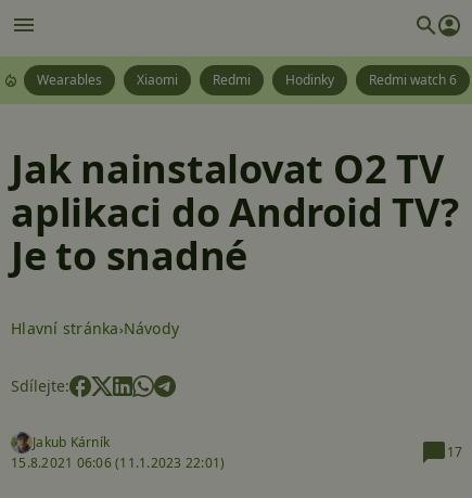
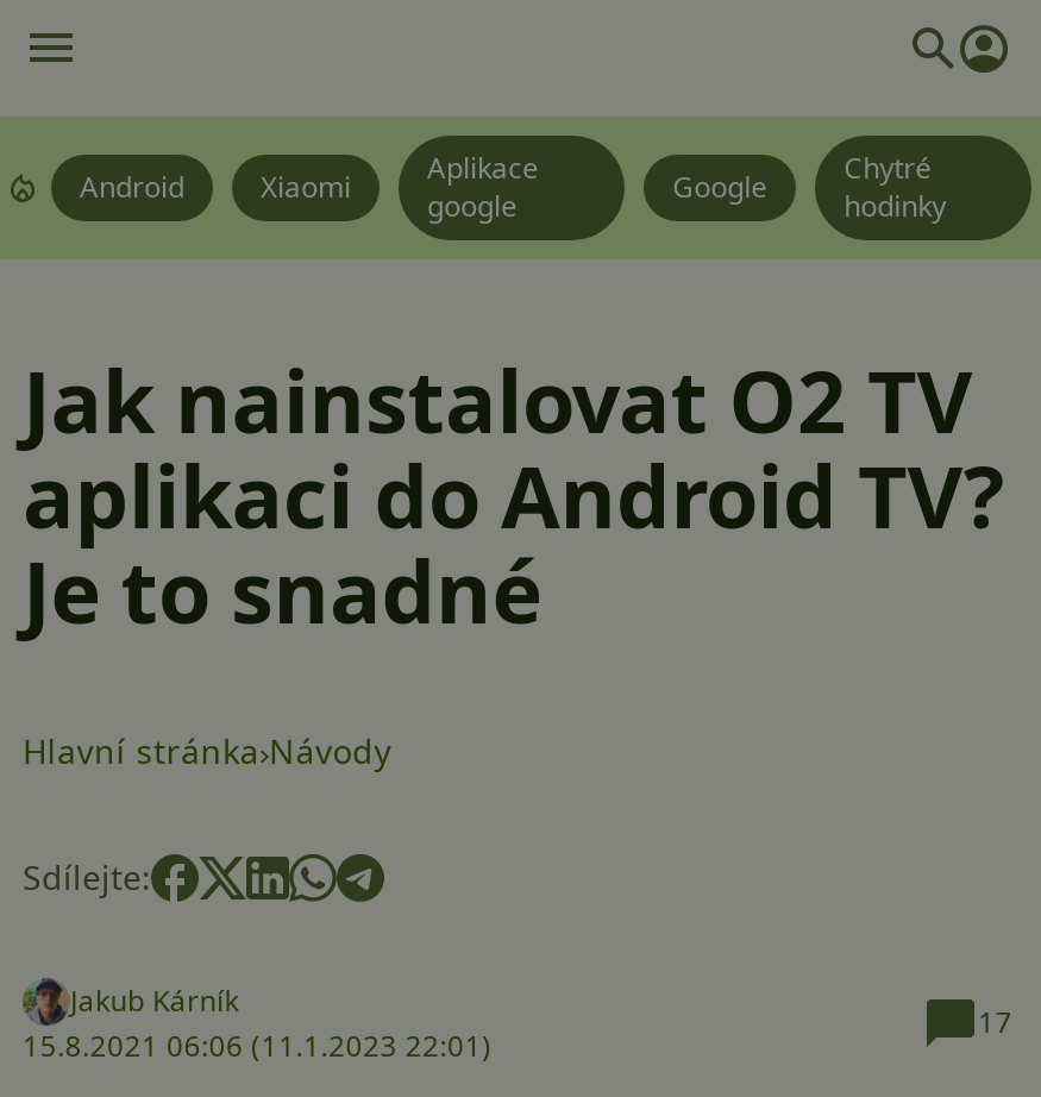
- Wearables
+ Android

- Redmi
- Hodinky
- Redmi watch 6
+ Aplikace
+ google
+ Google
+ Chytré
+ hodinky
